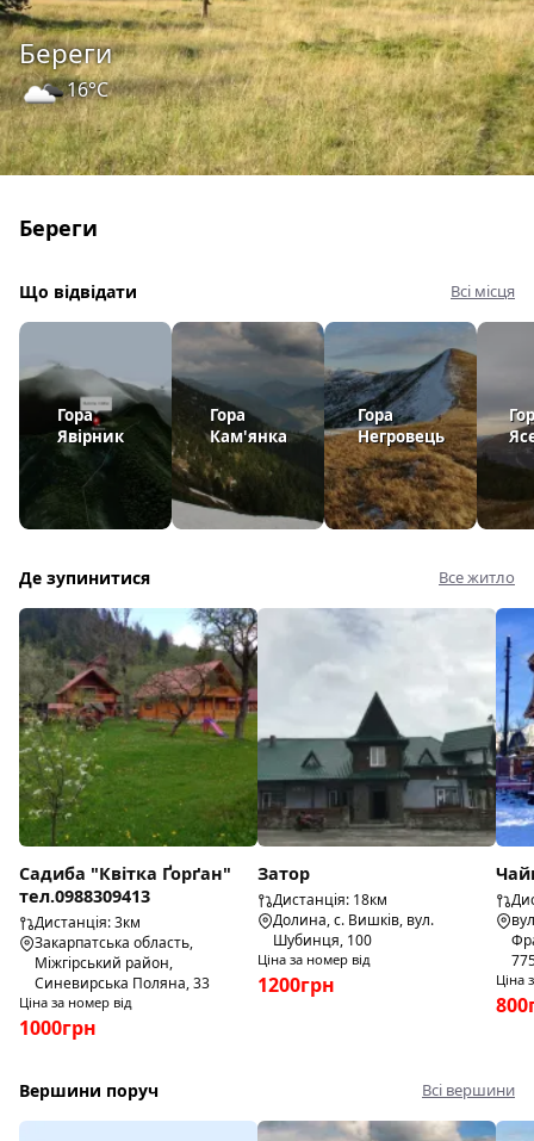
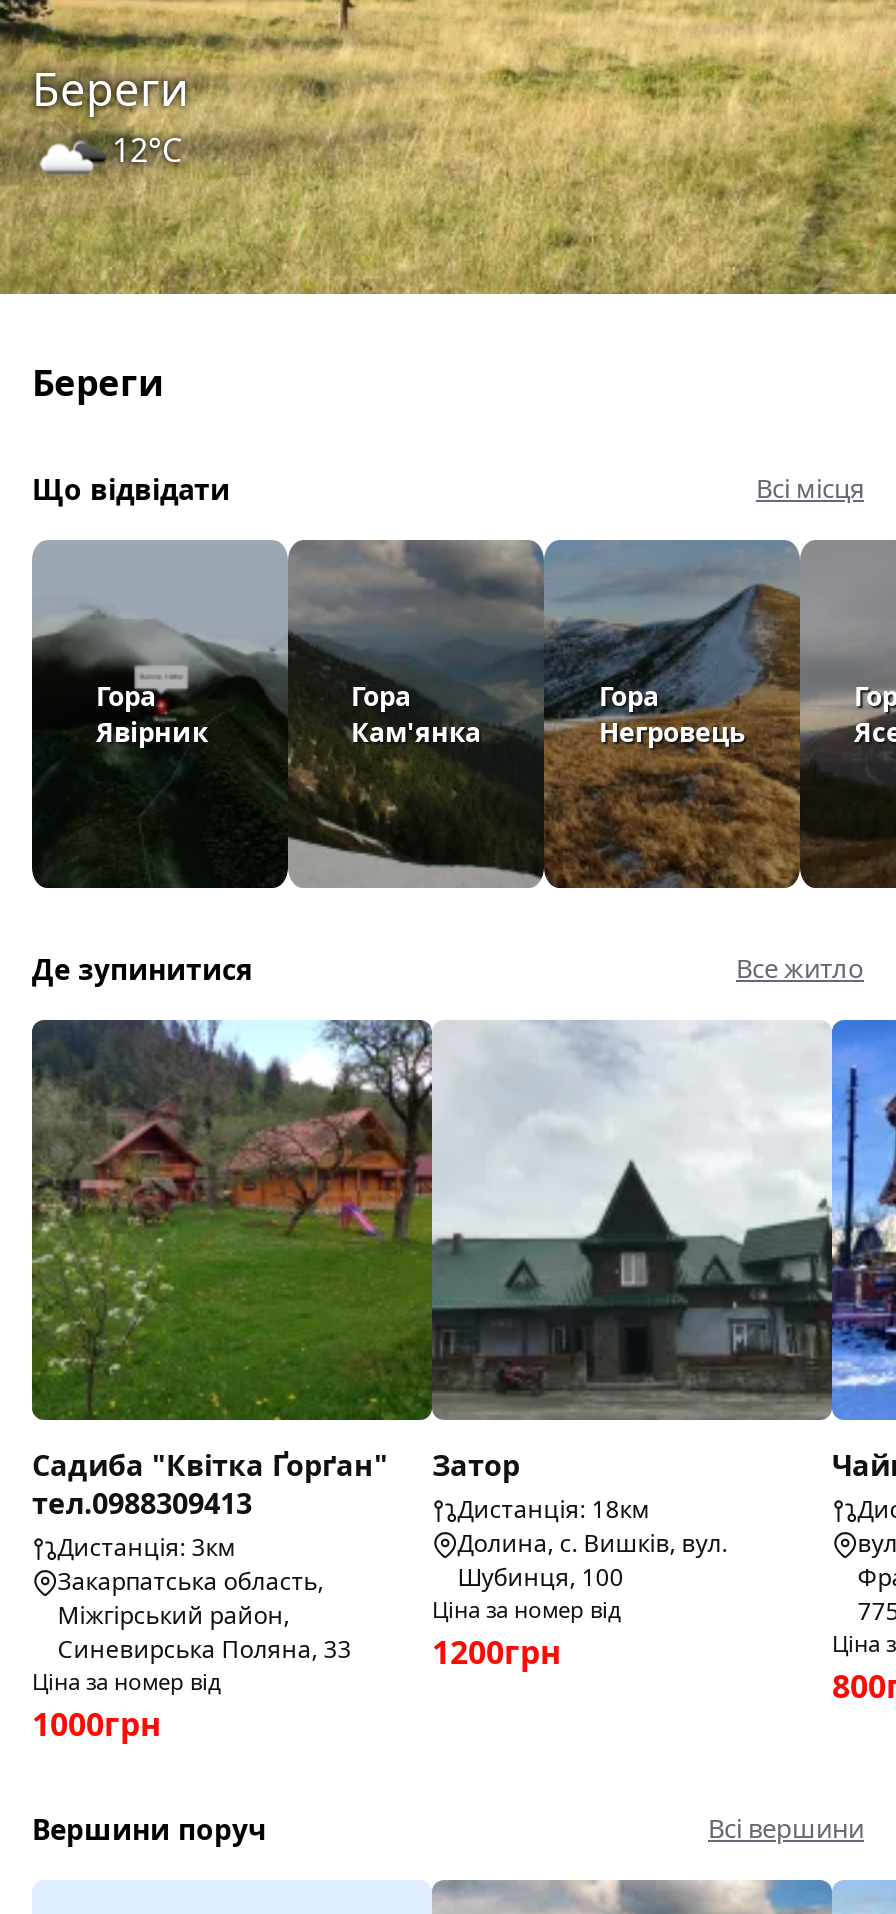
- 16°C
+ 12°C
